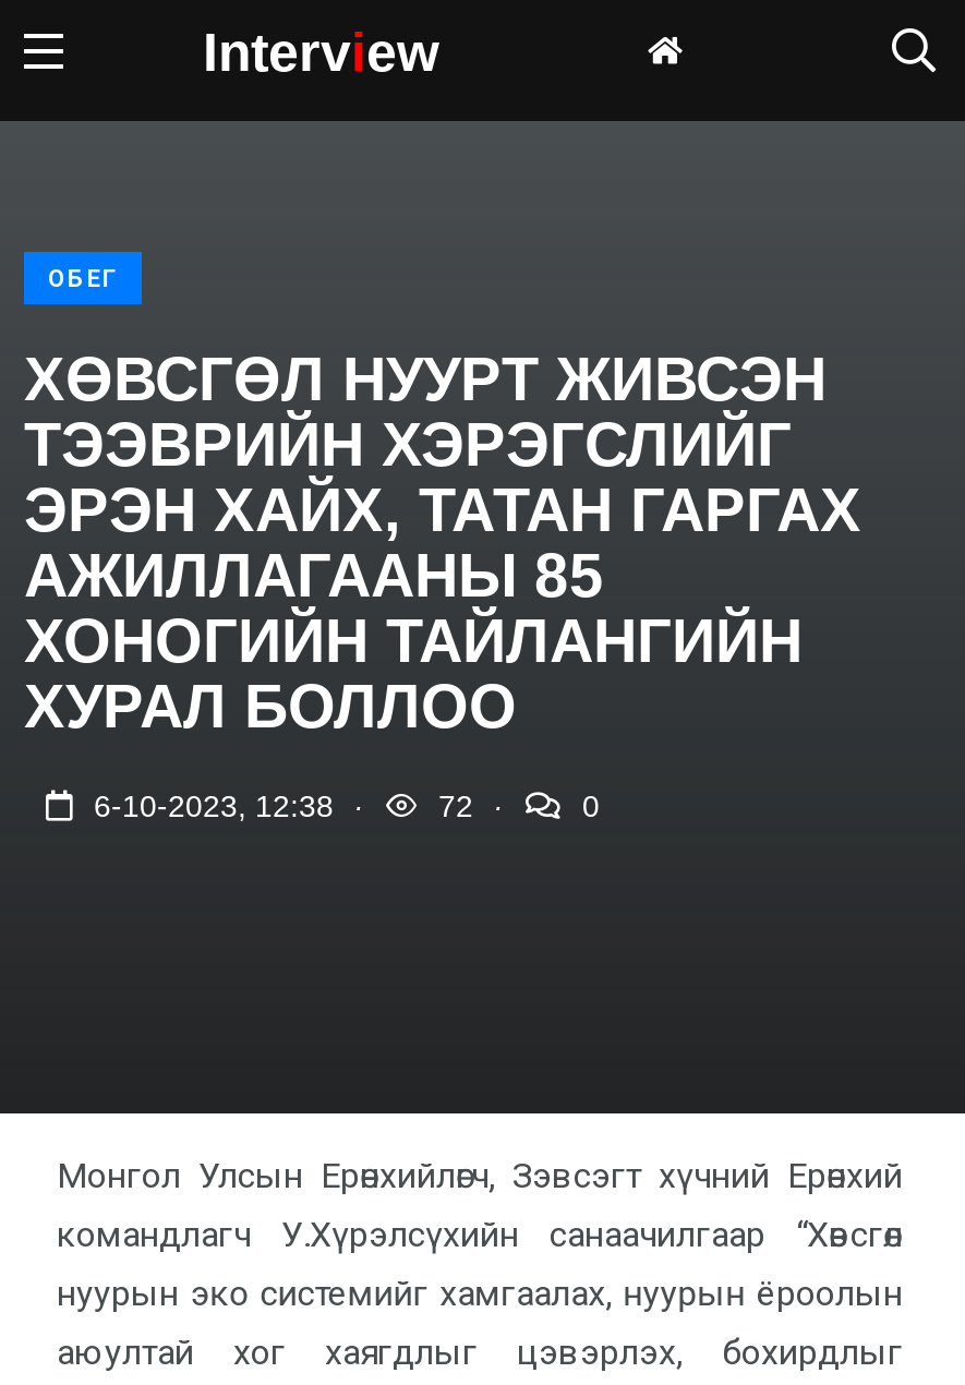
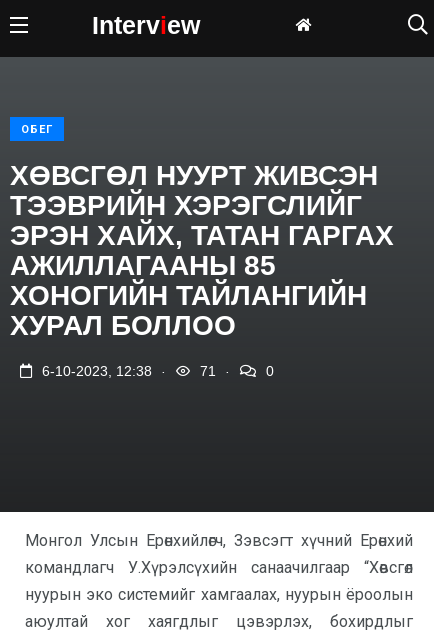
- 72
+ 71
